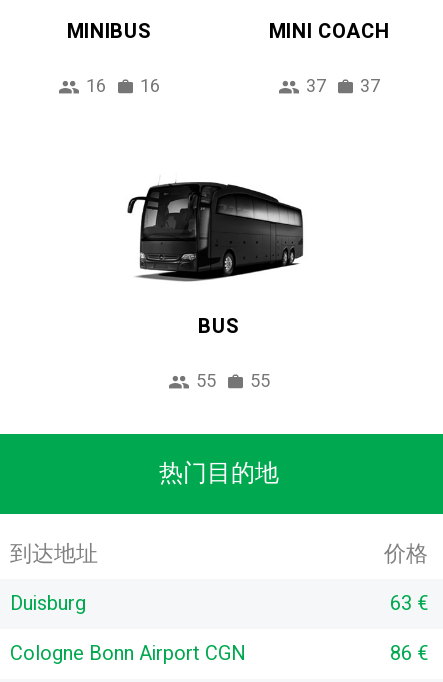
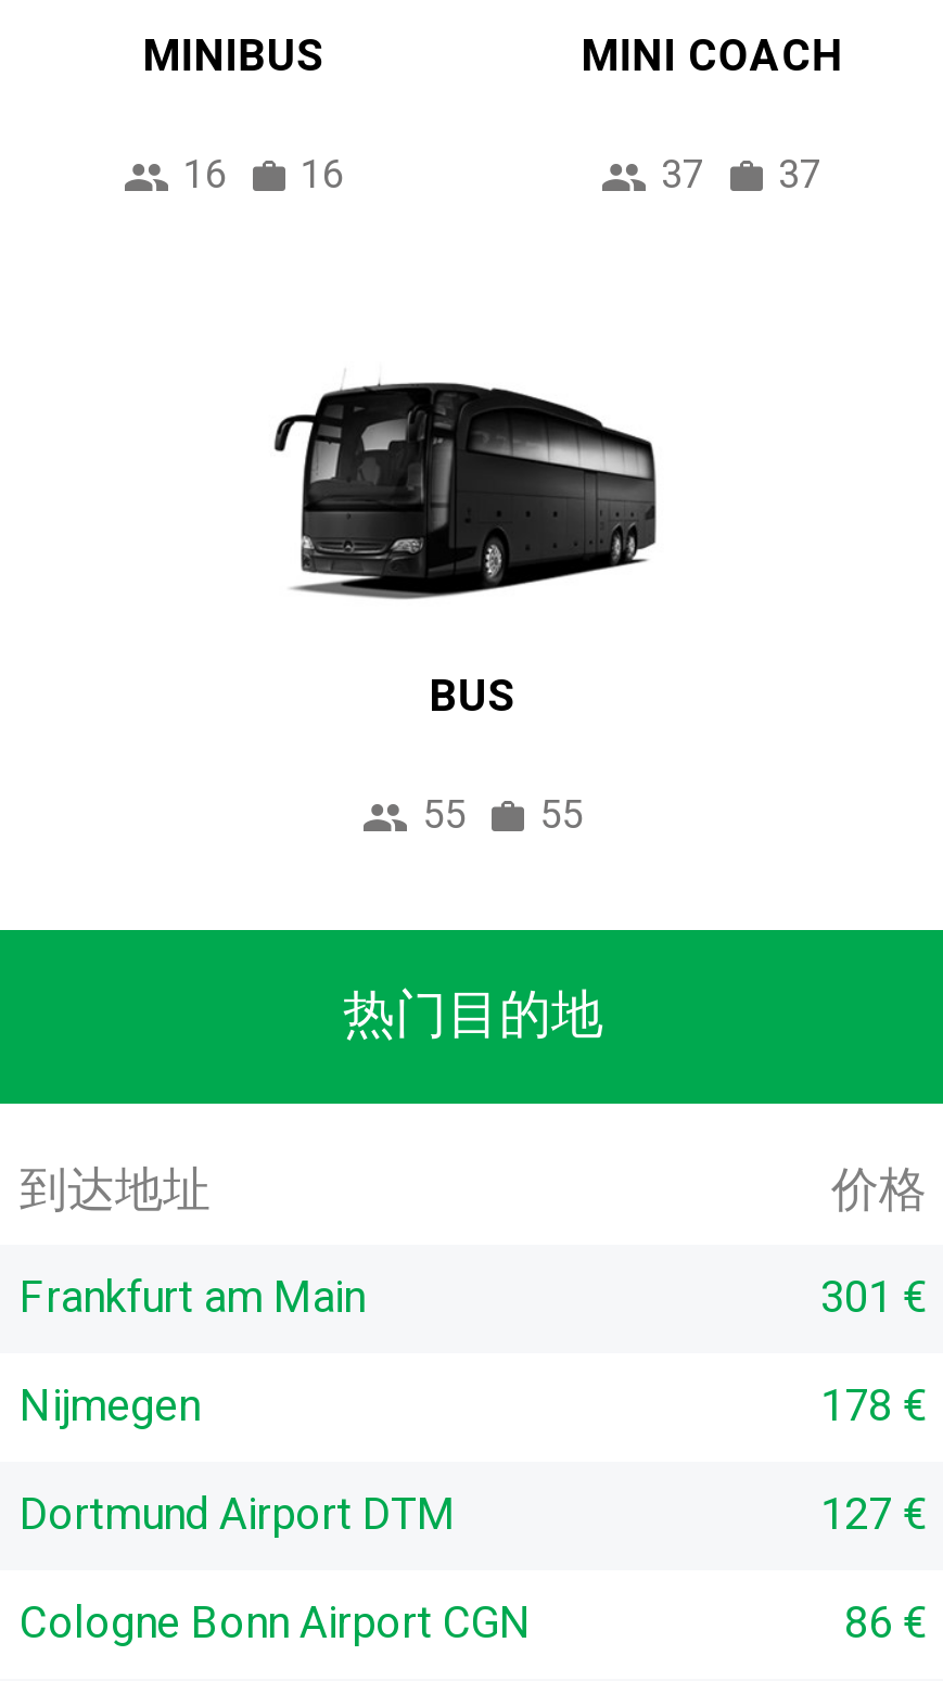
- Duisburg
- 63 €
+ Frankfurt am Main
+ 301 €
+ Nijmegen
+ 178 €
+ Dortmund Airport DTM
+ 127 €
